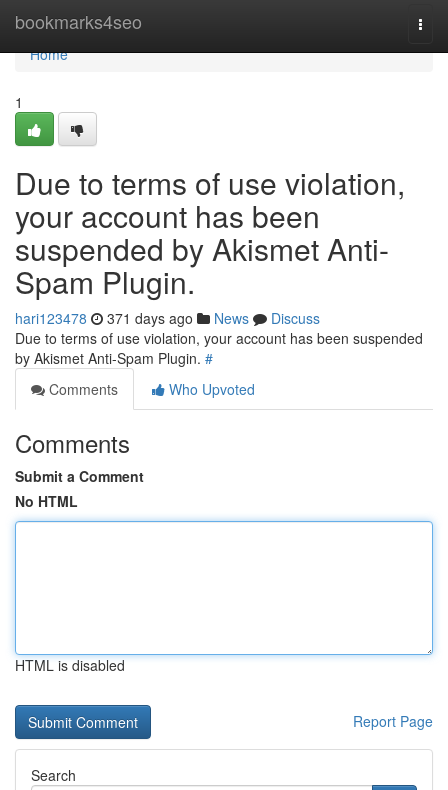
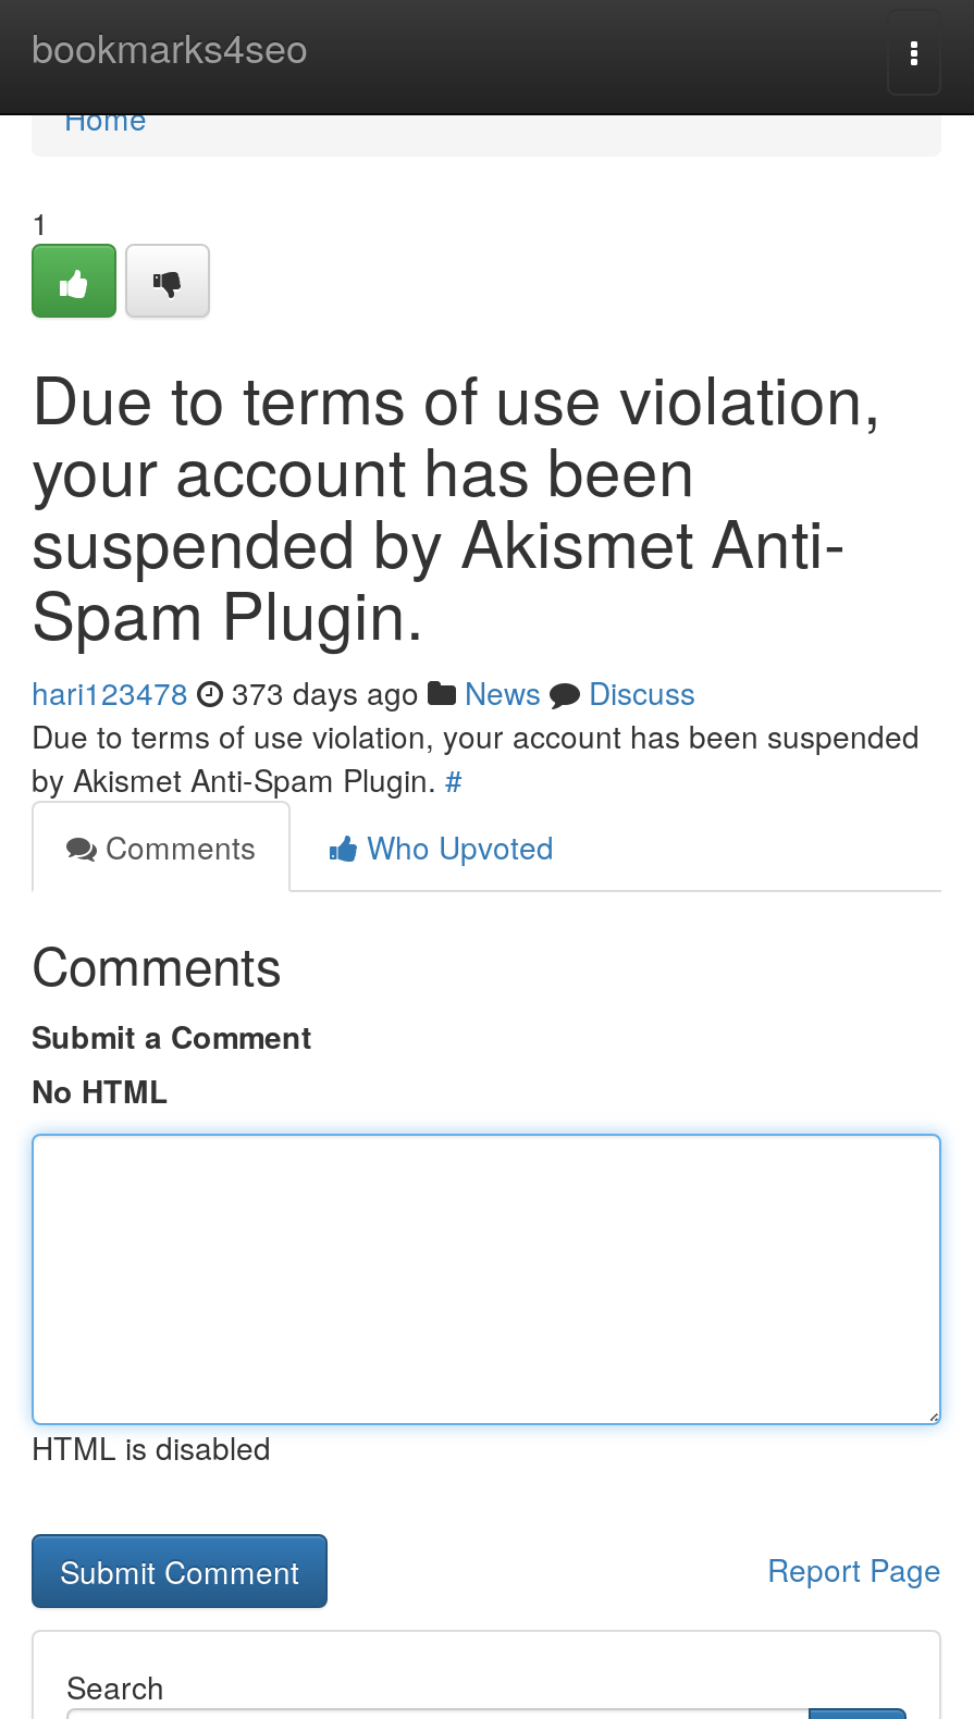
- hari123478 371 days ago News Discuss
+ hari123478 373 days ago News Discuss
